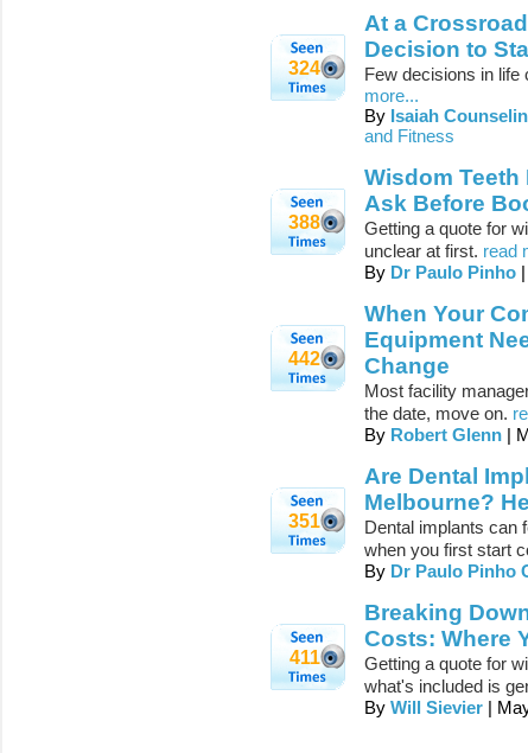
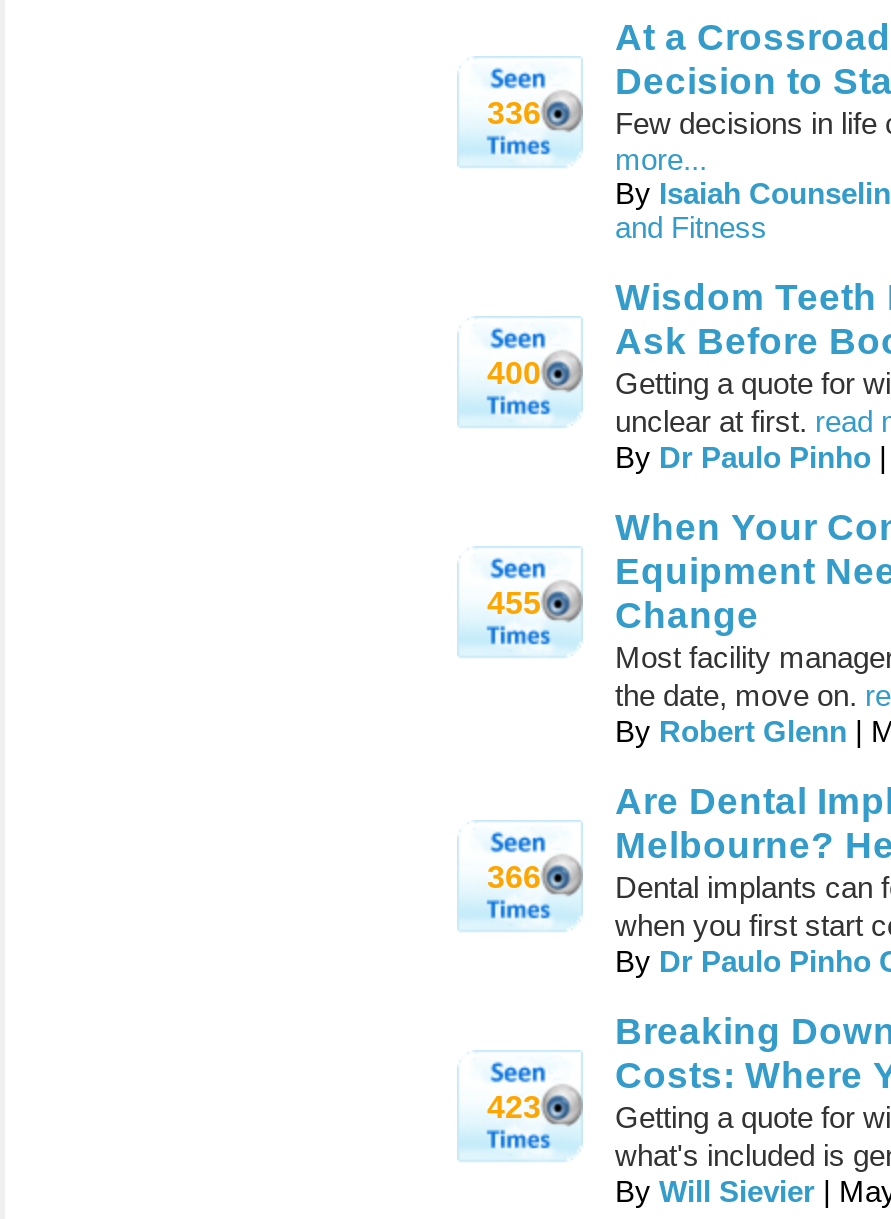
- 324
+ 336

- 388
+ 400

- 442
+ 455

- 351
+ 366

- 411
+ 423
